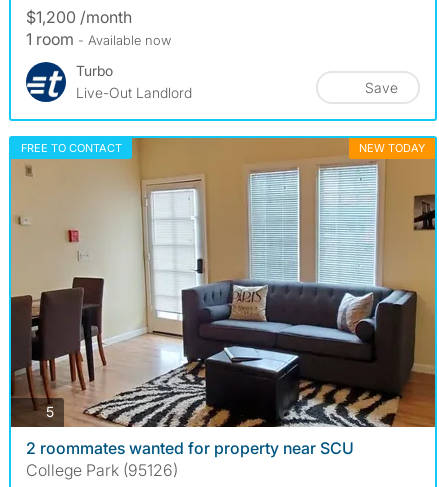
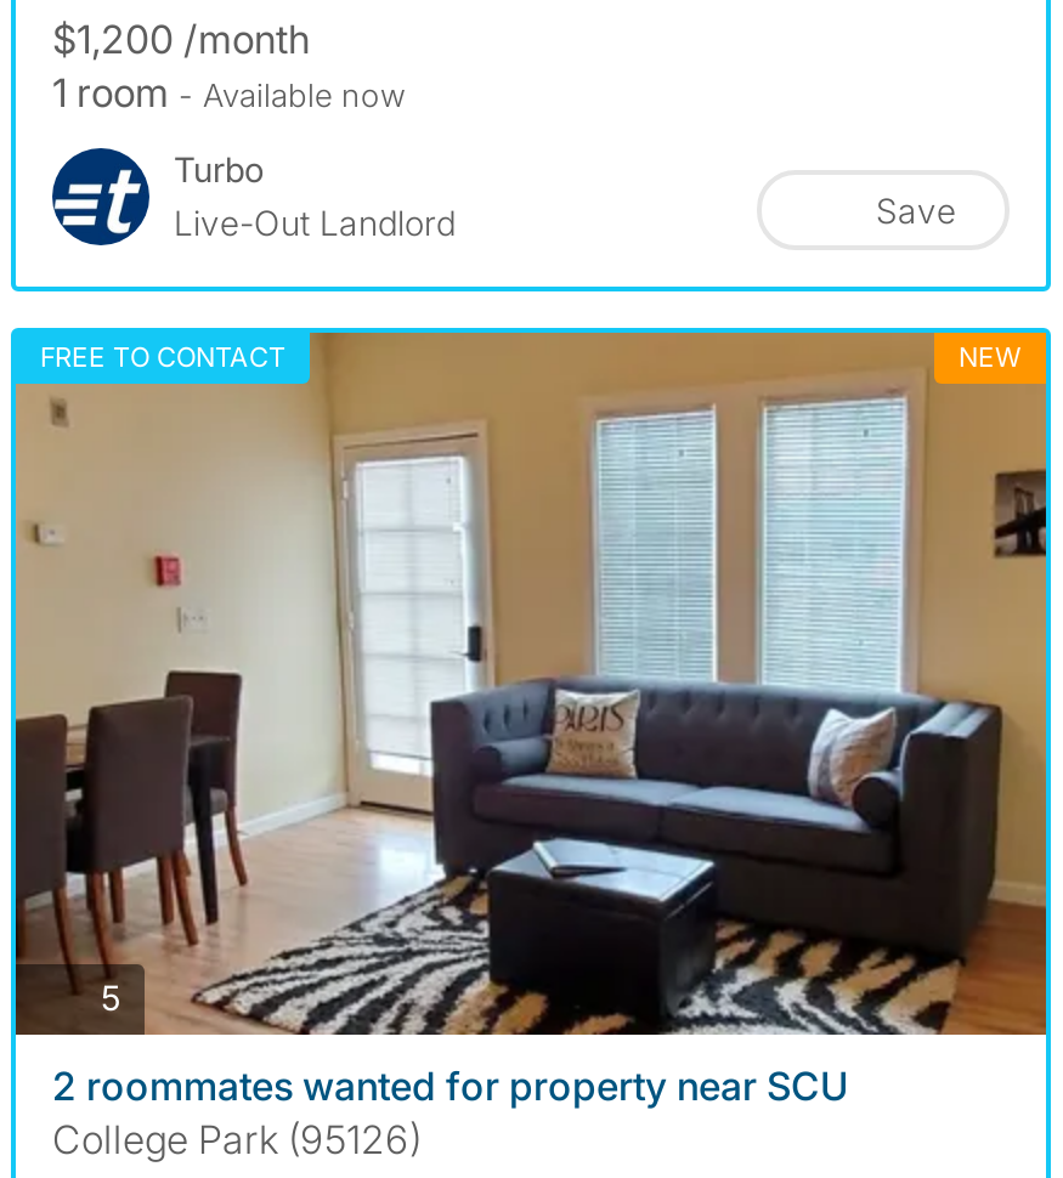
- NEW TODAY
+ NEW
